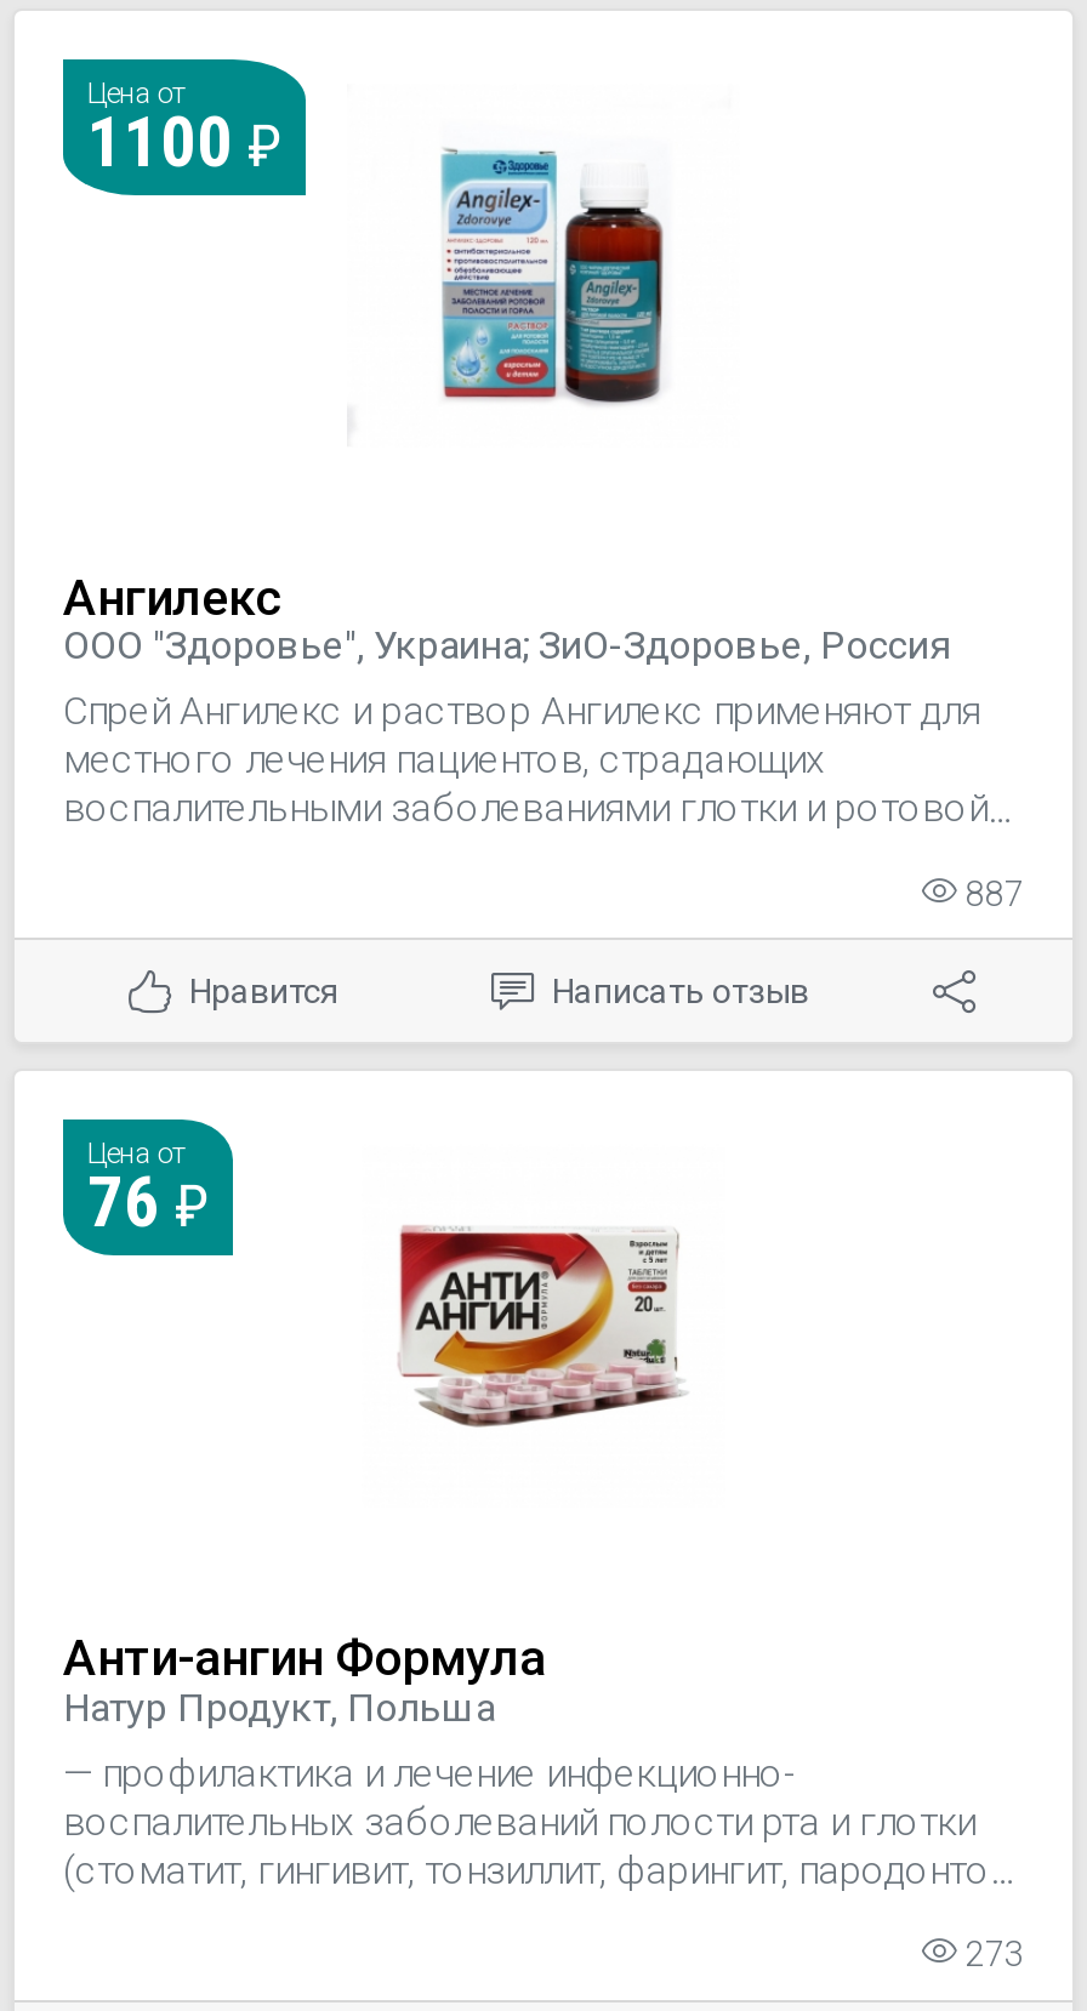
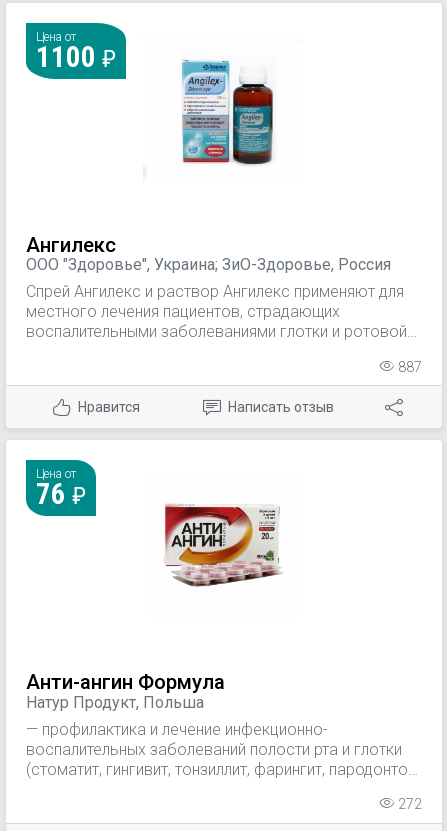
- 273
+ 272
